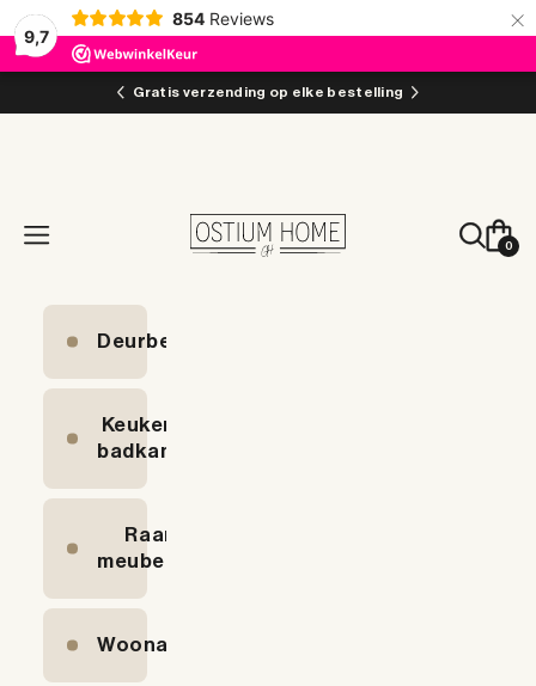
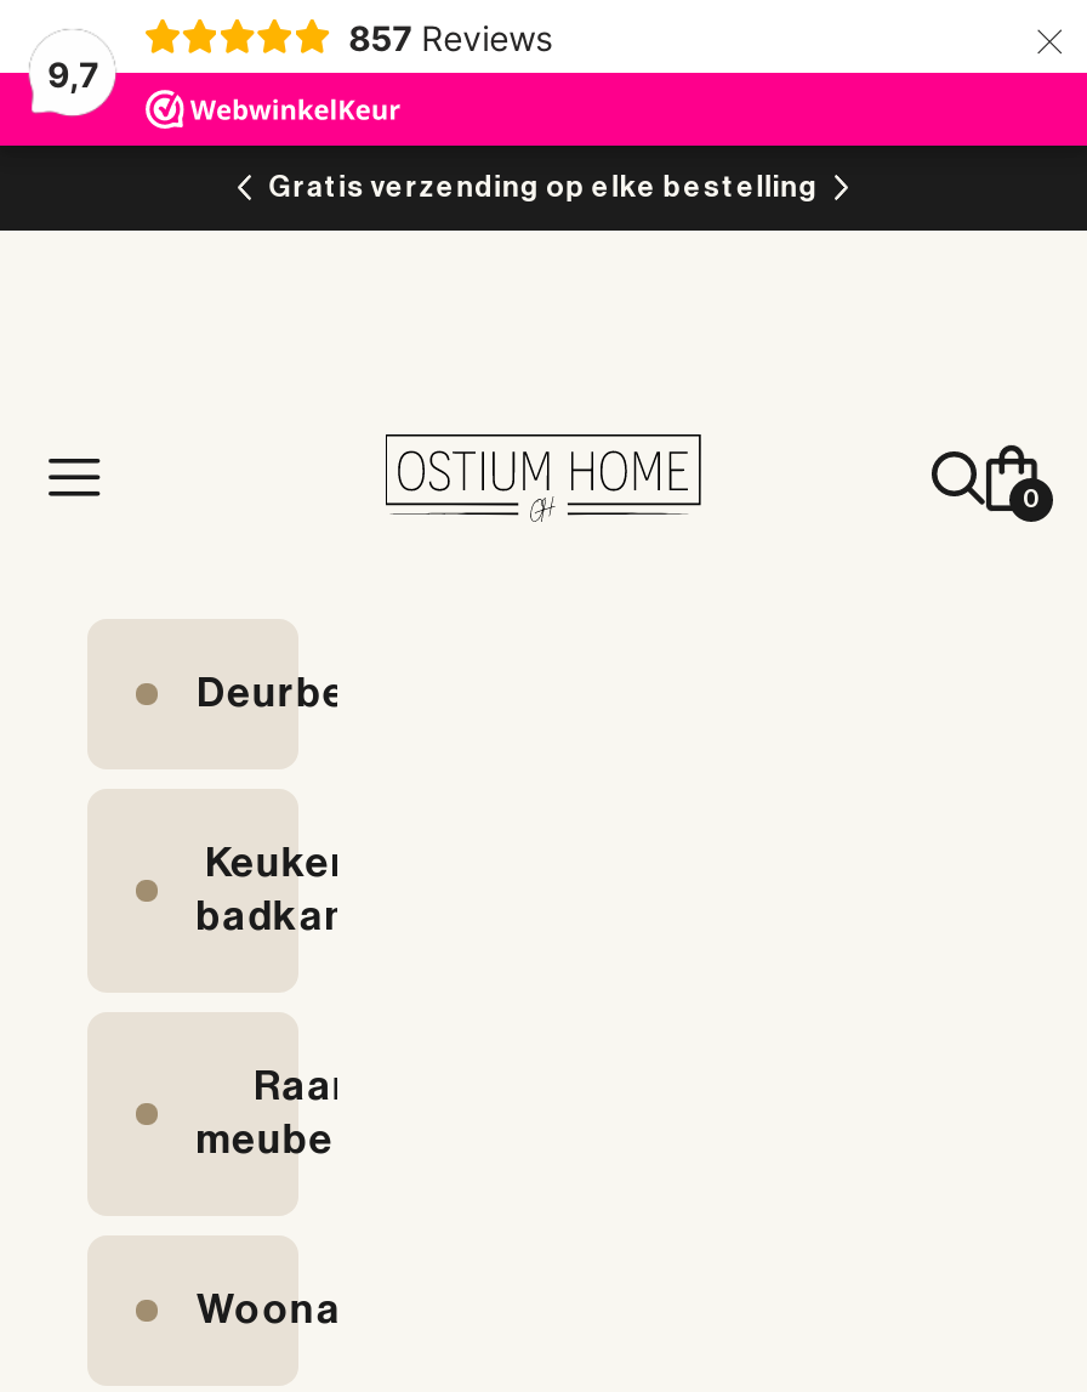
- 854 Reviews
+ 857 Reviews
